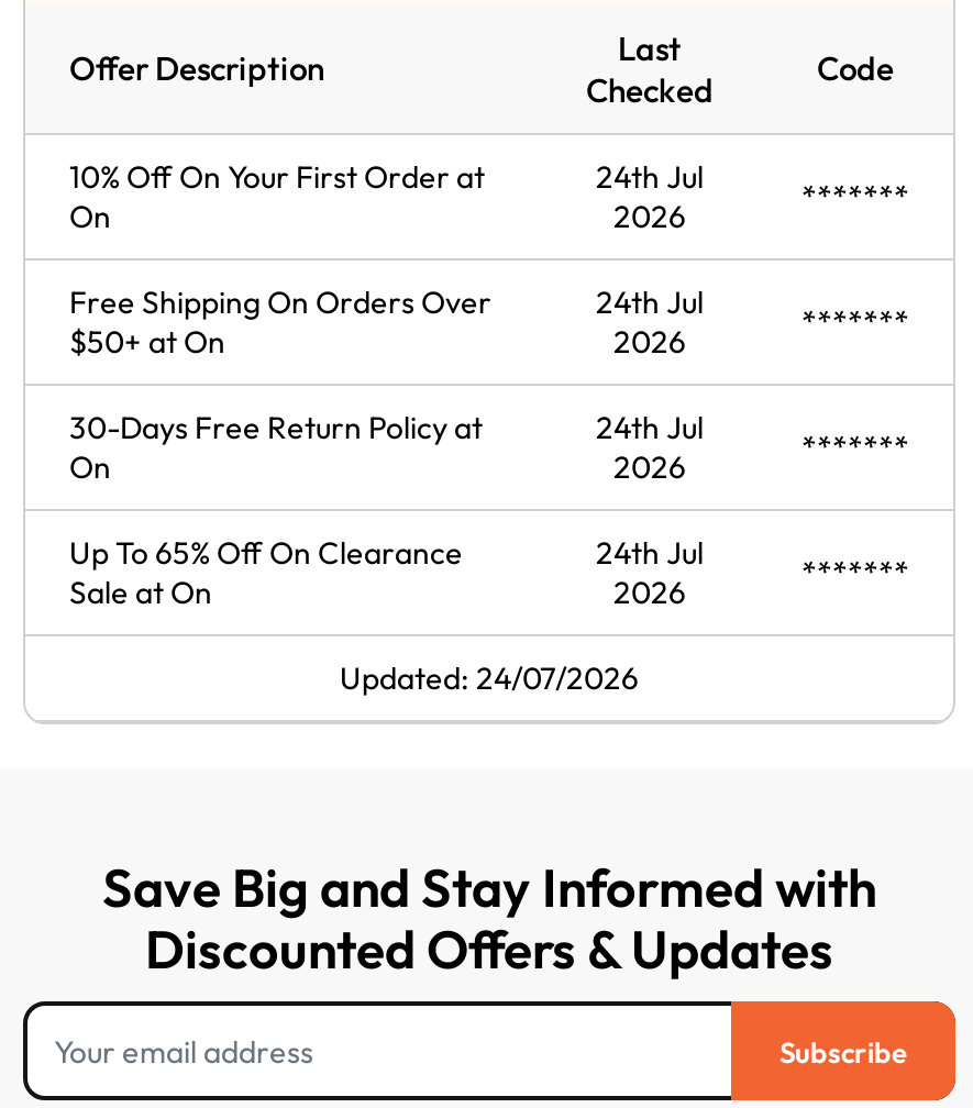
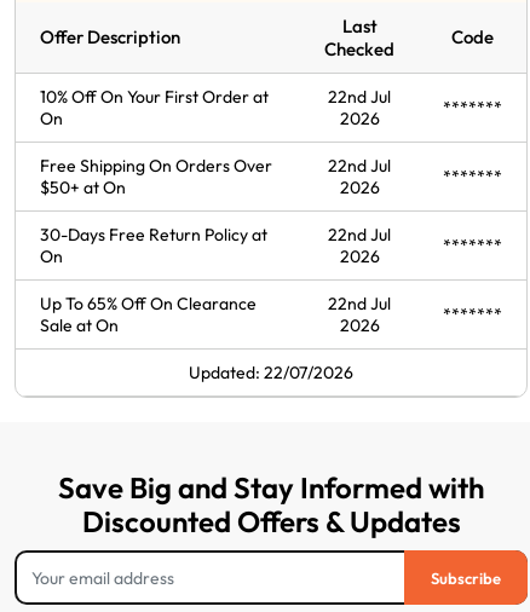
- 24th Jul
+ 22nd Jul

- 24th Jul
+ 22nd Jul

- 24th Jul
+ 22nd Jul

- 24th Jul
+ 22nd Jul

- Updated: 24/07/2026
+ Updated: 22/07/2026
